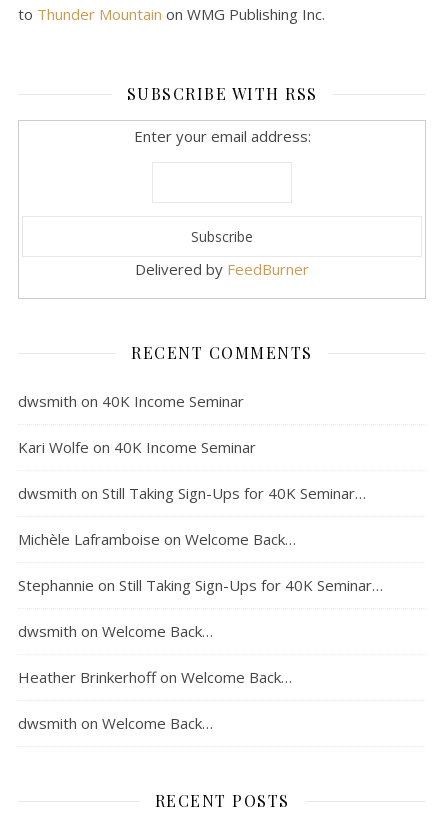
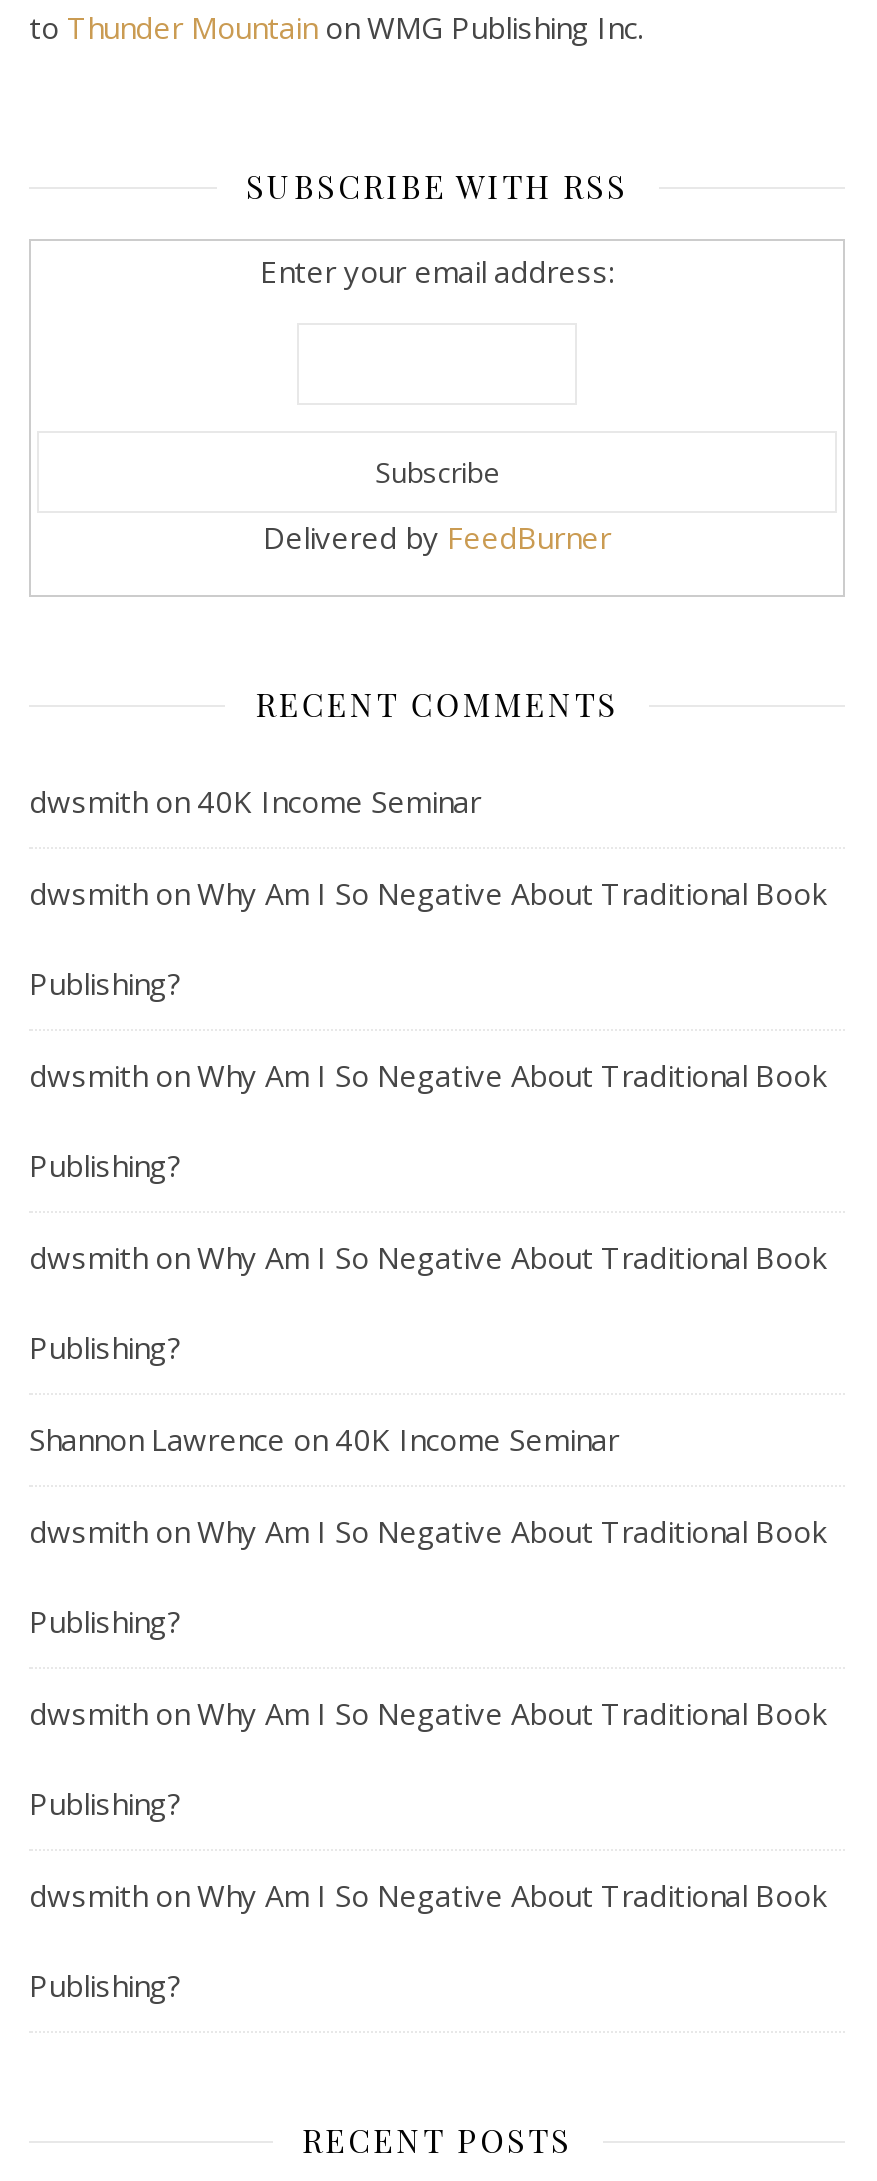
- Kari Wolfe on 40K Income Seminar
- dwsmith on Still Taking Sign-Ups for 40K Seminar…
- Michèle Laframboise on Welcome Back…
- Stephannie on Still Taking Sign-Ups for 40K Seminar…
- dwsmith on Welcome Back…
- Heather Brinkerhoff on Welcome Back…
- dwsmith on Welcome Back…
+ dwsmith on Why Am I So Negative About Traditional Book
+ Publishing?
+ dwsmith on Why Am I So Negative About Traditional Book
+ Publishing?
+ dwsmith on Why Am I So Negative About Traditional Book
+ Publishing?
+ Shannon Lawrence on 40K Income Seminar
+ dwsmith on Why Am I So Negative About Traditional Book
+ Publishing?
+ dwsmith on Why Am I So Negative About Traditional Book
+ Publishing?
+ dwsmith on Why Am I So Negative About Traditional Book
+ Publishing?
